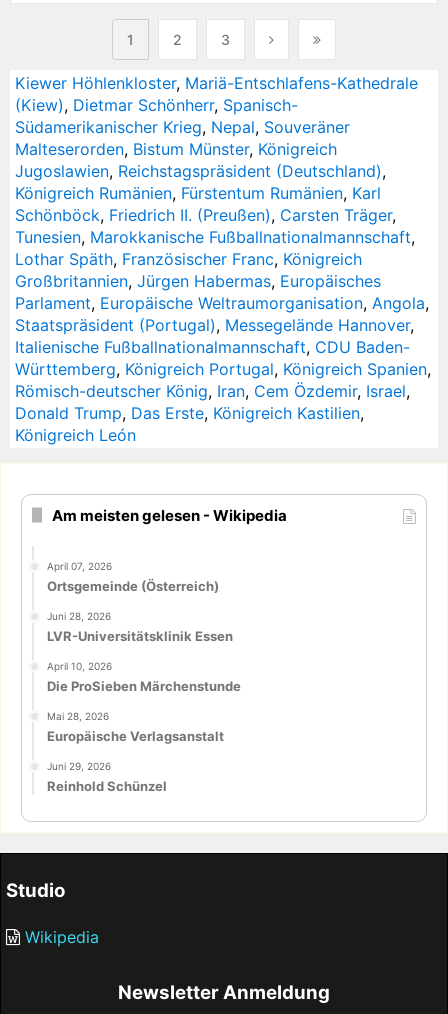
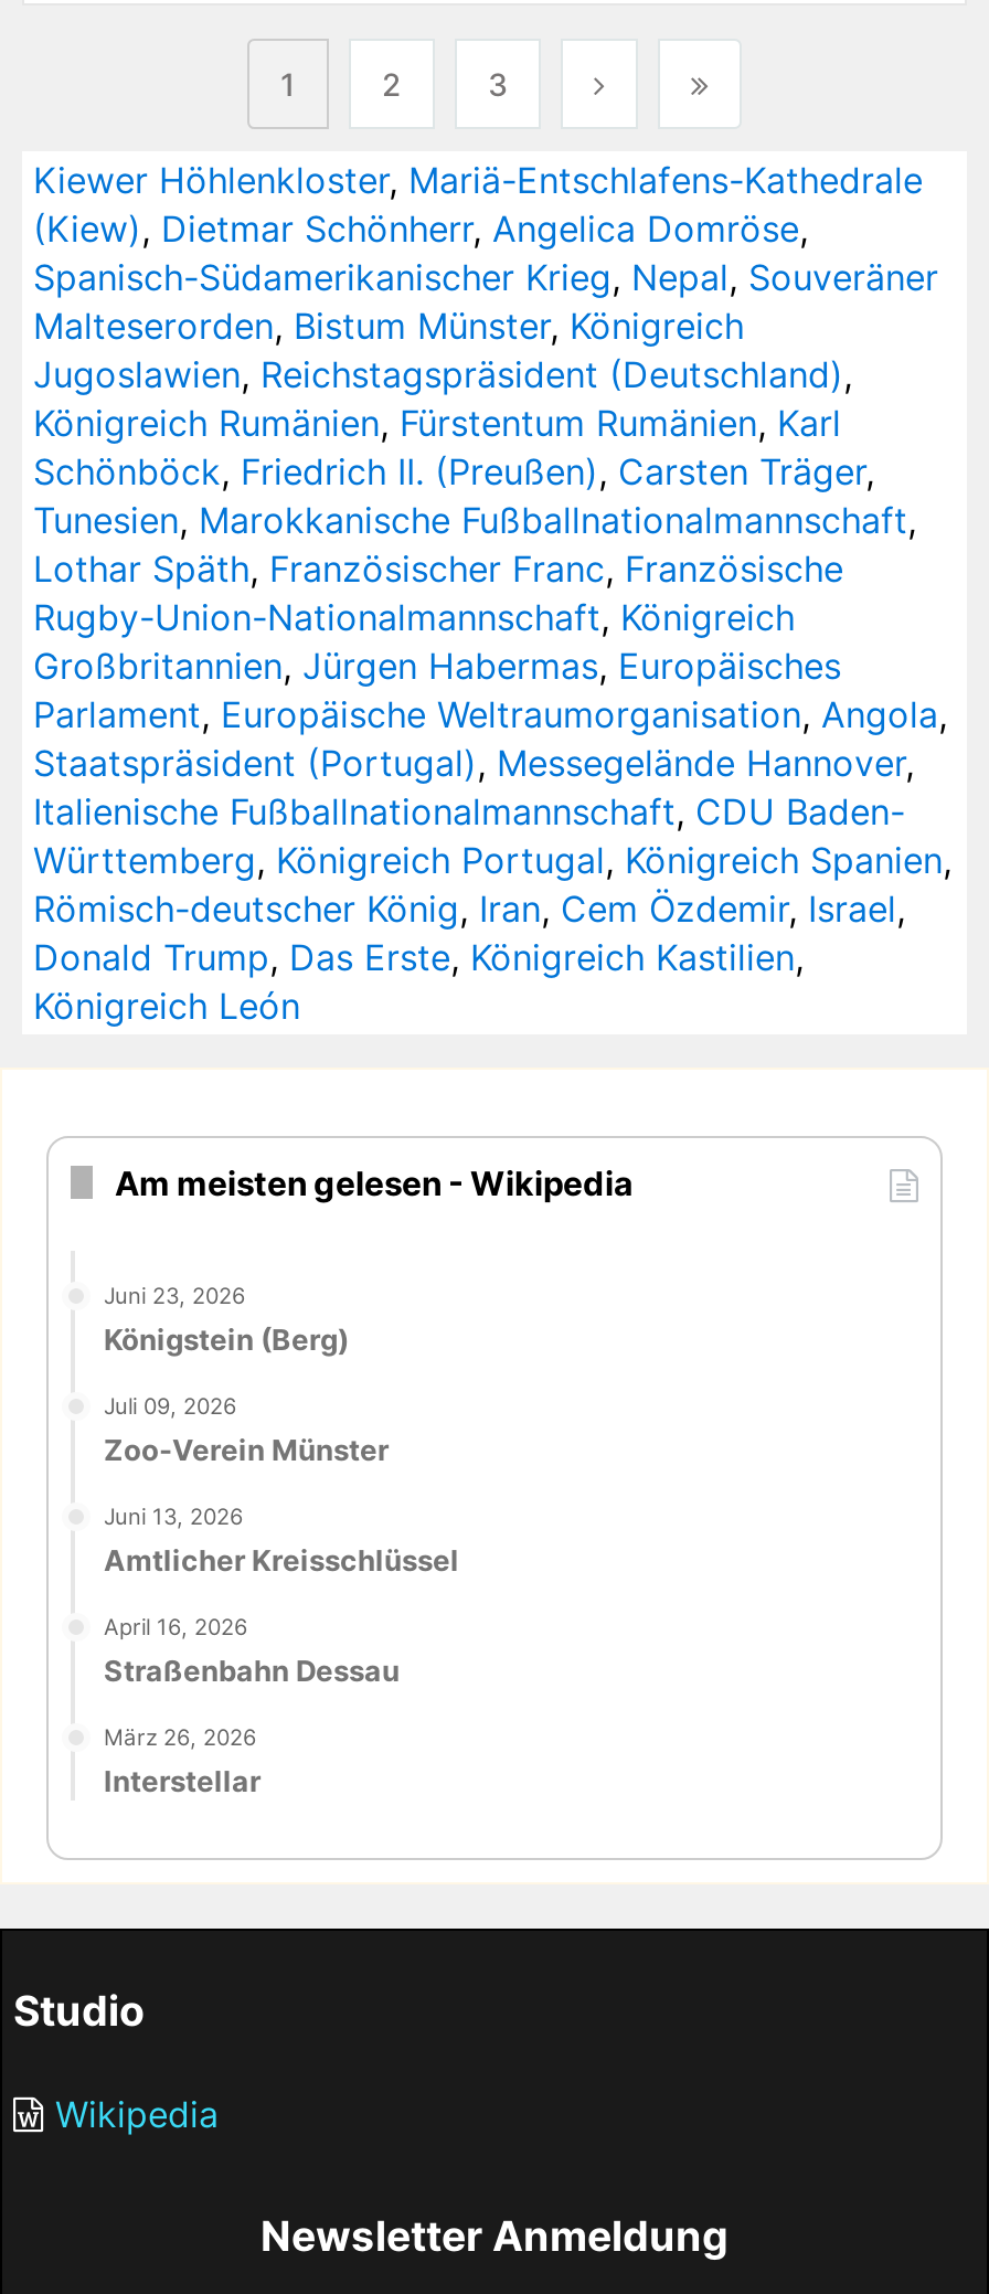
- (Kiew), Dietmar Schönherr, Spanisch-
- Südamerikanischer Krieg, Nepal, Souveräner
+ (Kiew), Dietmar Schönherr, Angelica Domröse,
+ Spanisch-Südamerikanischer Krieg, Nepal, Souveräner

- Lothar Späth, Französischer Franc, Königreich
+ Lothar Späth, Französischer Franc, Französische
+ Rugby-Union-Nationalmannschaft, Königreich

- April 07, 2026
- Ortsgemeinde (Österreich)
+ Juni 23, 2026
+ Königstein (Berg)

- Juni 28, 2026
- LVR-Universitätsklinik Essen
+ Juli 09, 2026
+ Zoo-Verein Münster

- April 10, 2026
- Die ProSieben Märchenstunde
+ Juni 13, 2026
+ Amtlicher Kreisschlüssel

- Mai 28, 2026
- Europäische Verlagsanstalt
+ April 16, 2026
+ Straßenbahn Dessau

- Juni 29, 2026
- Reinhold Schünzel
+ März 26, 2026
+ Interstellar
